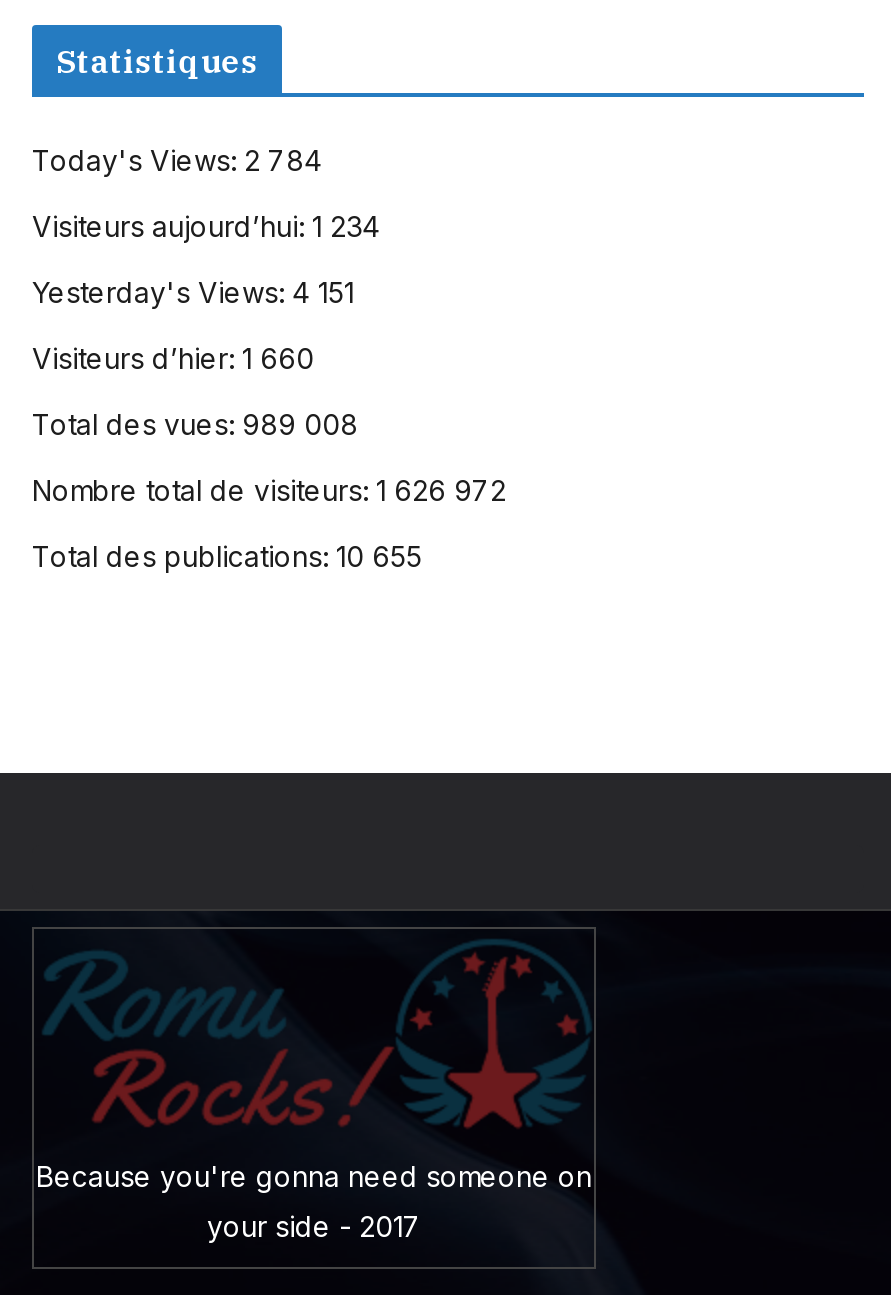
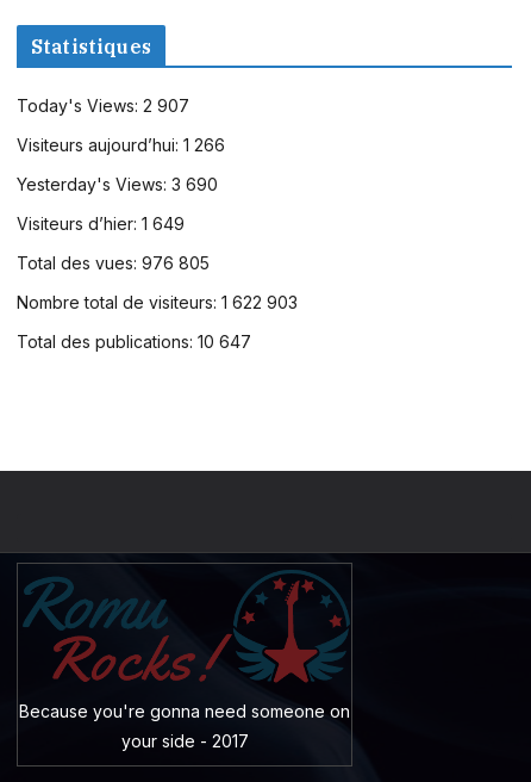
- Today's Views: 2 784
+ Today's Views: 2 907

- Visiteurs aujourd’hui: 1 234
+ Visiteurs aujourd’hui: 1 266

- Yesterday's Views: 4 151
+ Yesterday's Views: 3 690

- Visiteurs d’hier: 1 660
+ Visiteurs d’hier: 1 649

- Total des vues: 989 008
+ Total des vues: 976 805

- Nombre total de visiteurs: 1 626 972
+ Nombre total de visiteurs: 1 622 903

- Total des publications: 10 655
+ Total des publications: 10 647
